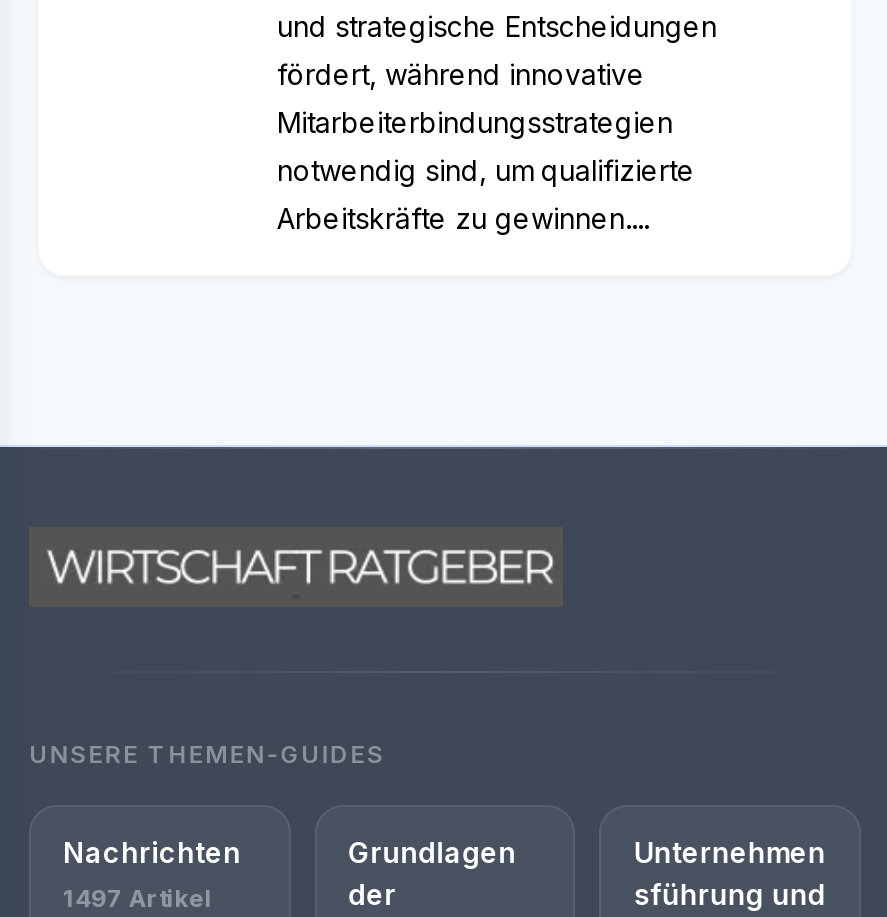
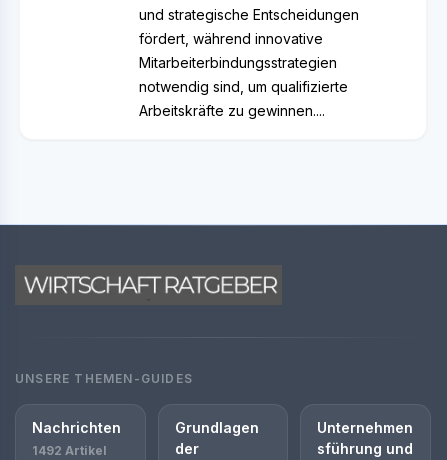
- 1497 Artikel
+ 1492 Artikel
